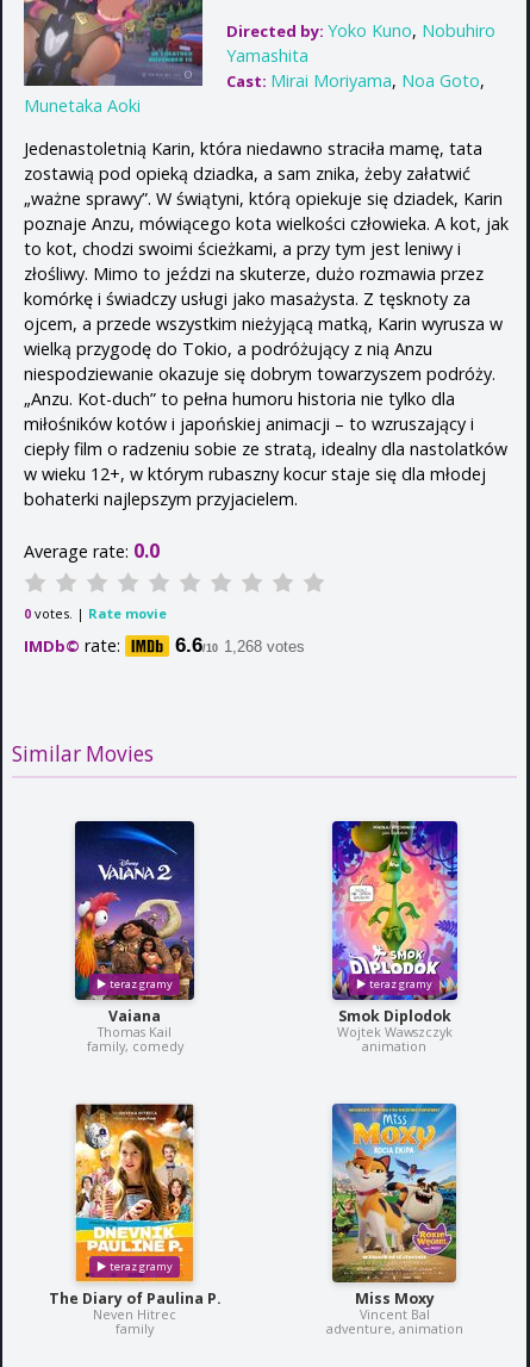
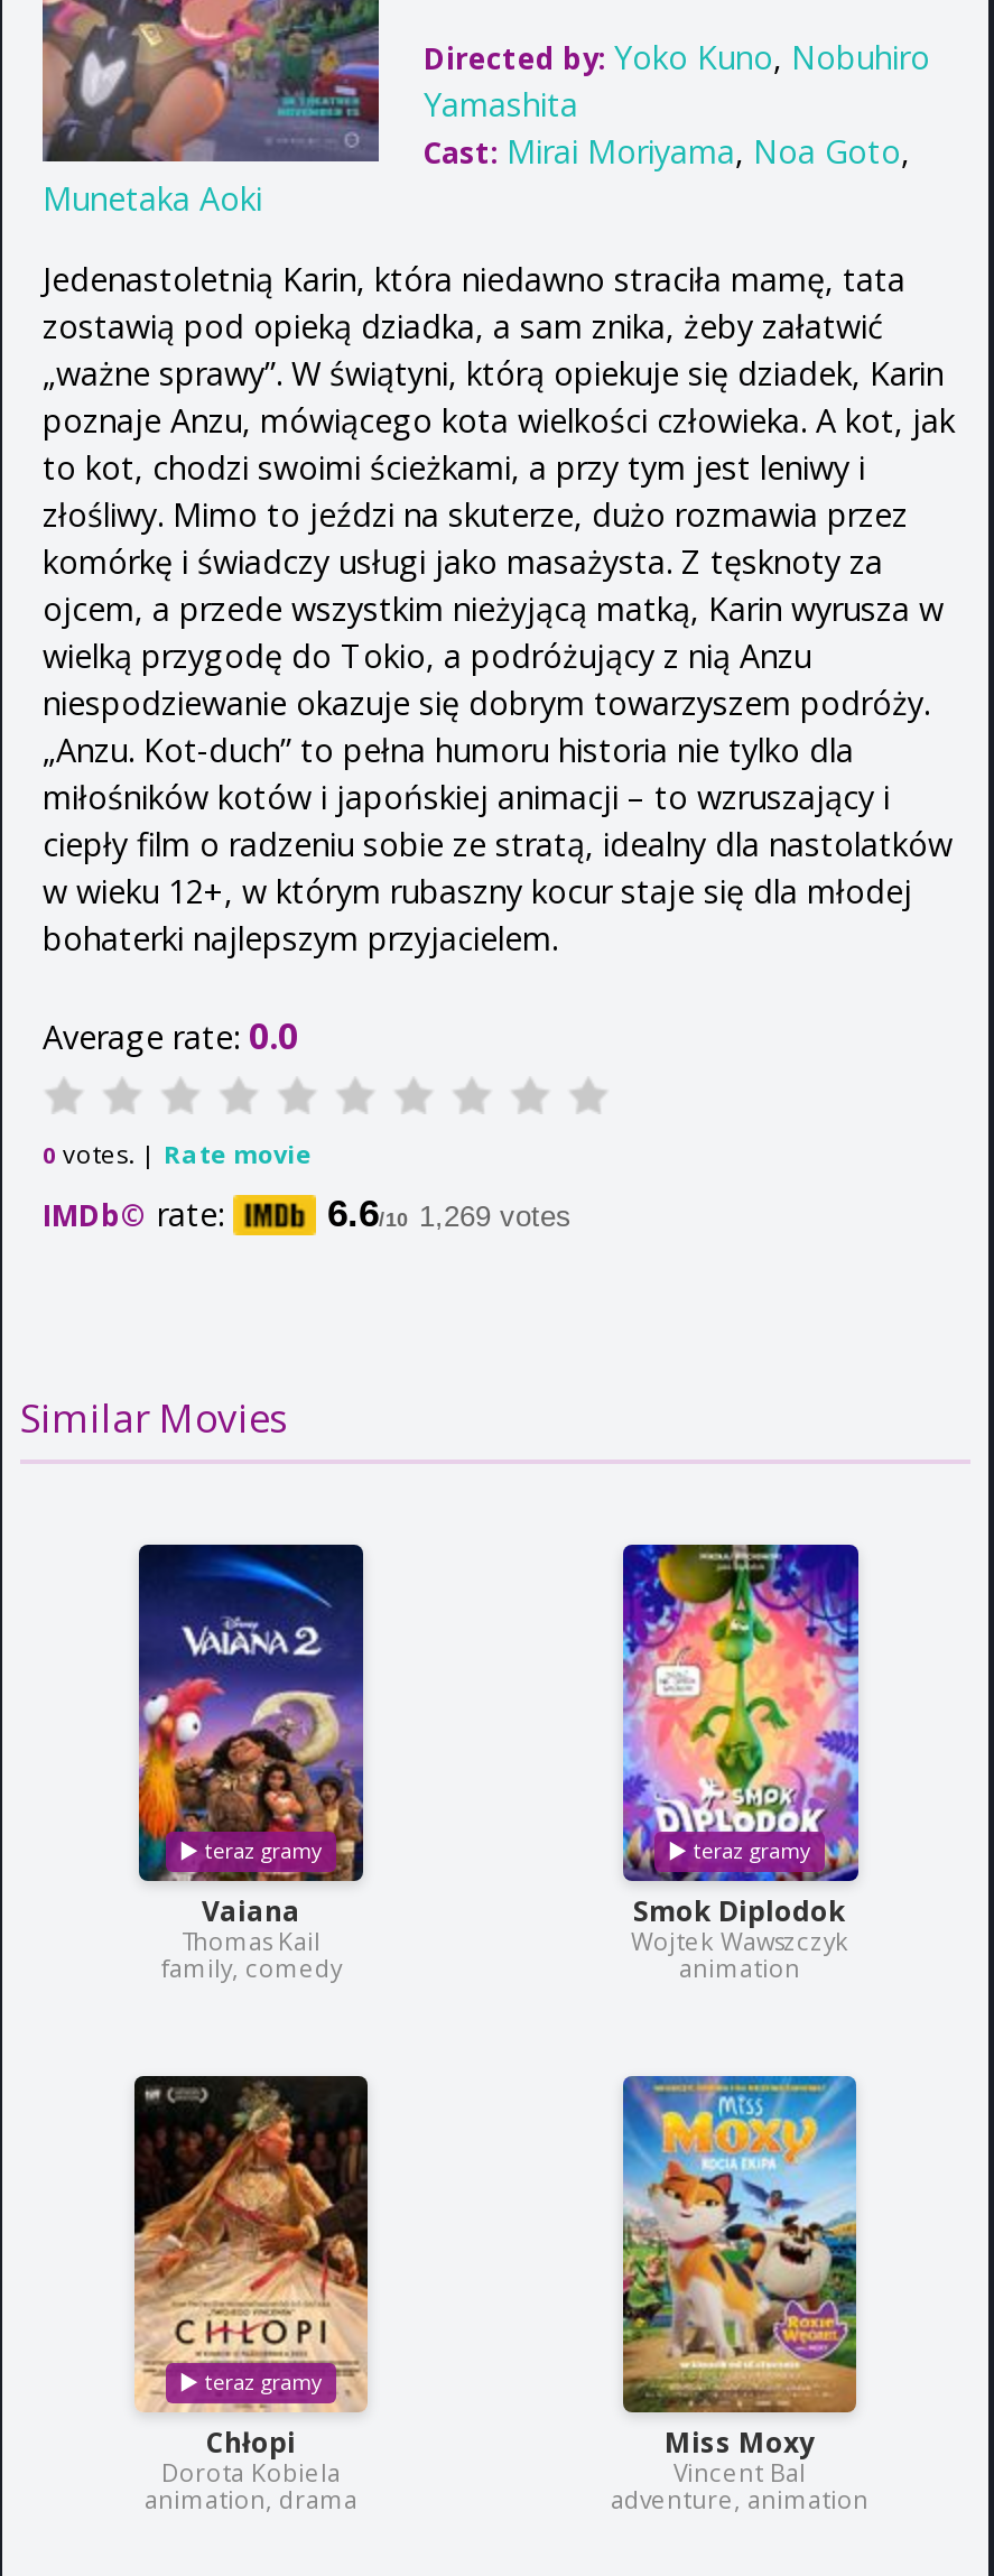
- 6.6/10 1,268 votes
+ 6.6/10 1,269 votes

- [image]
- The Diary of Paulina P.
- Neven Hitrec
- family
+ [image]
+ Chłopi
+ Dorota Kobiela
+ animation, drama
